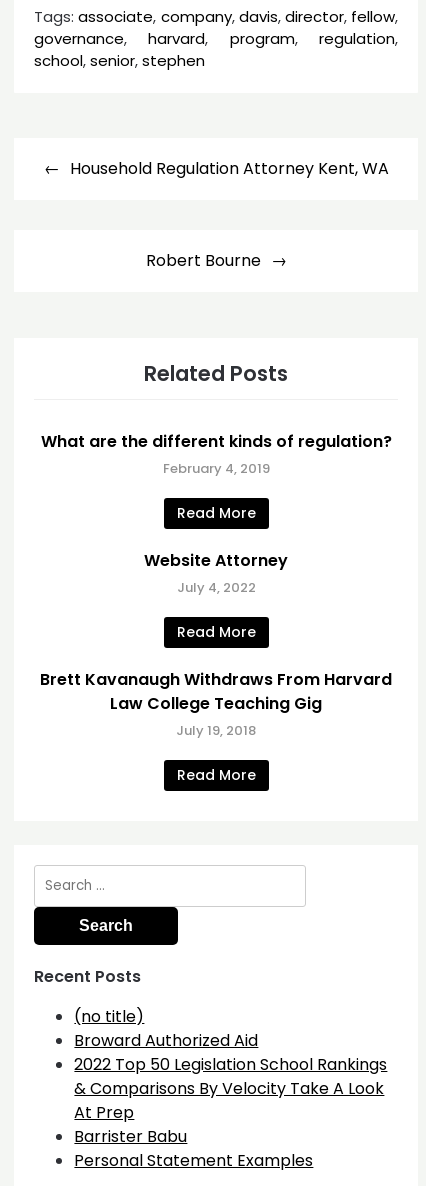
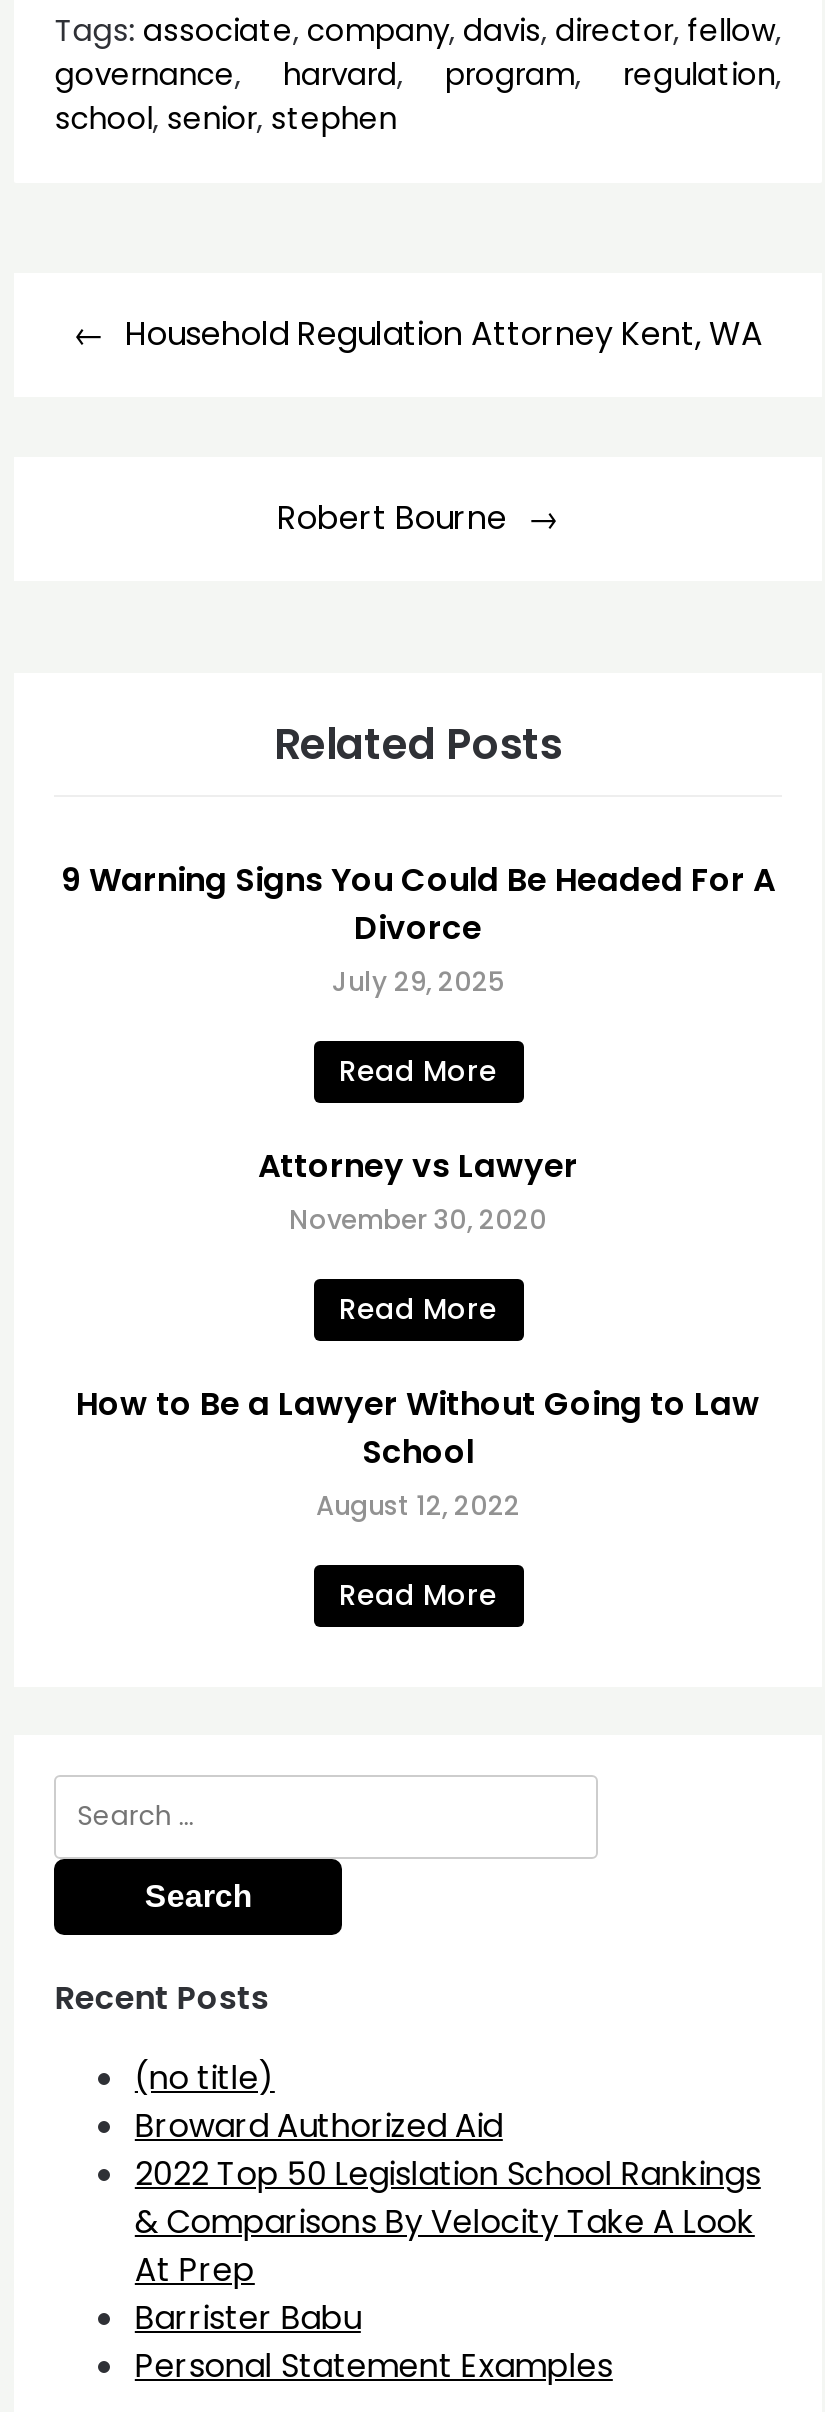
- What are the different kinds of regulation?
- February 4, 2019
+ 9 Warning Signs You Could Be Headed For A
+ Divorce
+ July 29, 2025

- Website Attorney
- July 4, 2022
+ Attorney vs Lawyer
+ November 30, 2020

- Brett Kavanaugh Withdraws From Harvard
- Law College Teaching Gig
- July 19, 2018
+ How to Be a Lawyer Without Going to Law
+ School
+ August 12, 2022
